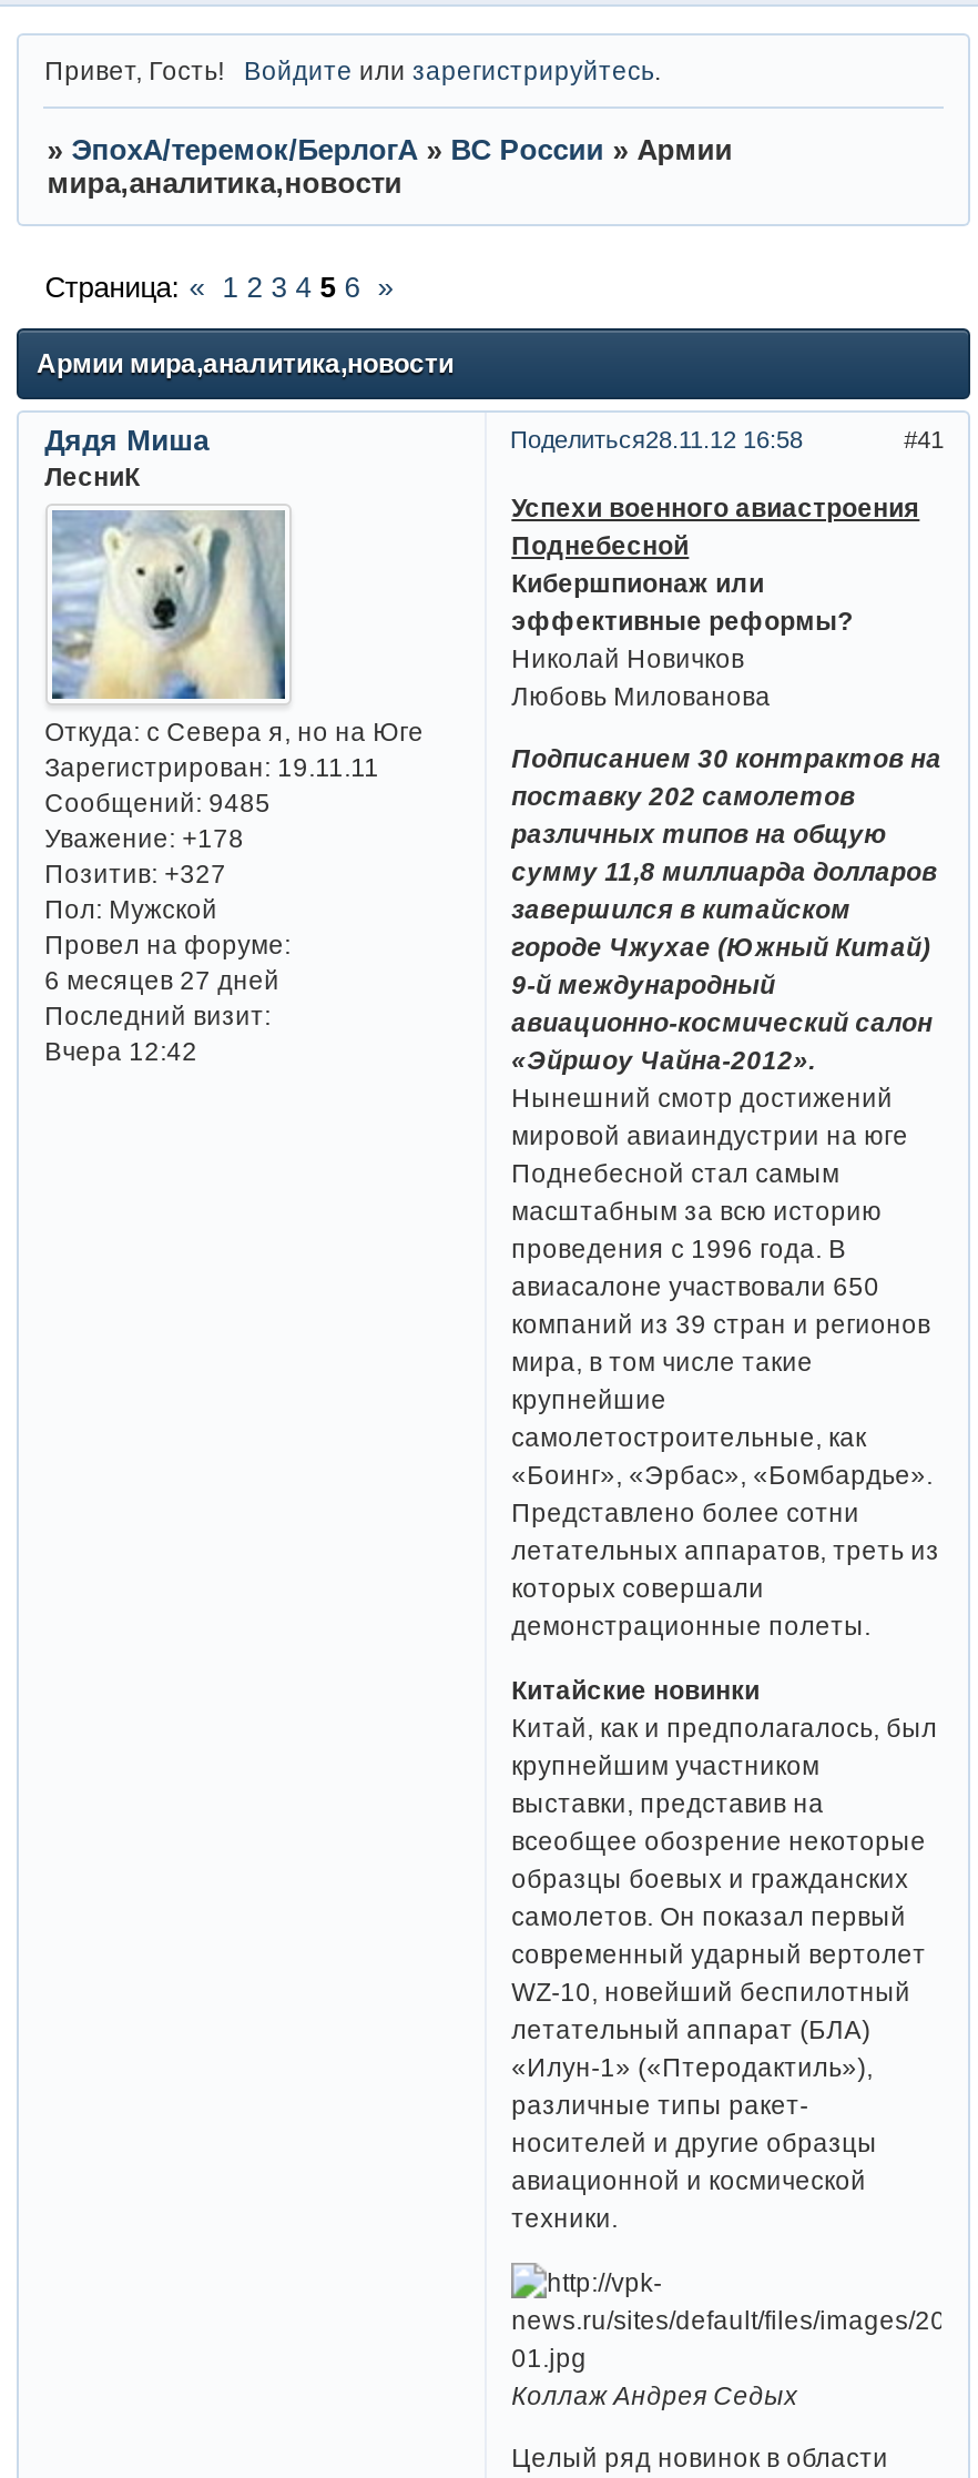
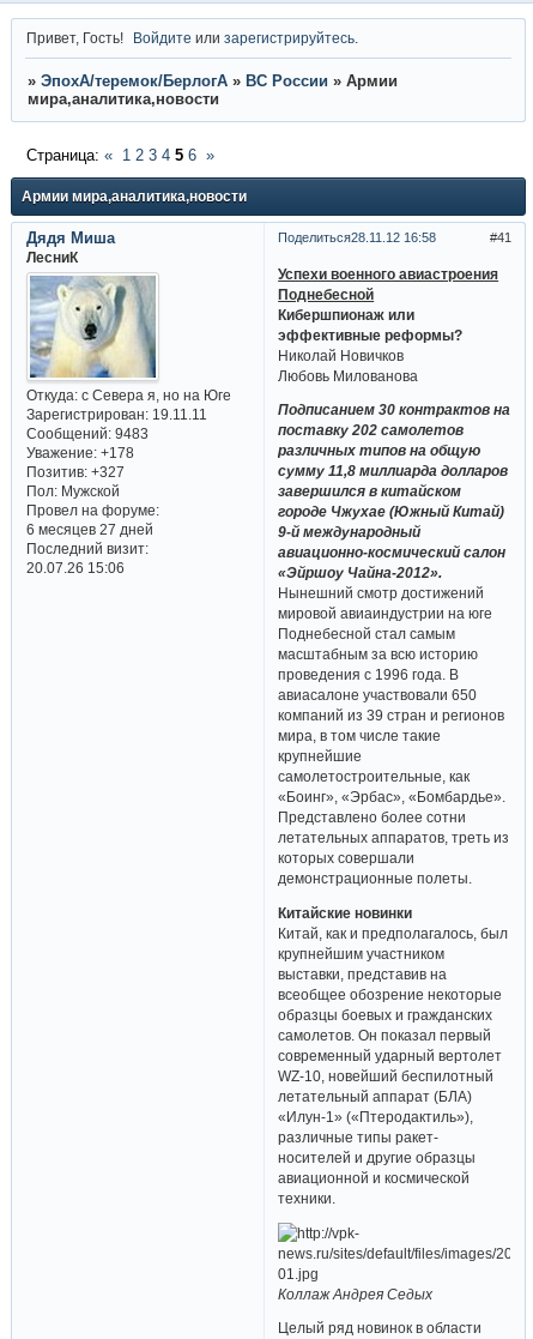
- Сообщений: 9485
+ Сообщений: 9483

- Вчера 12:42
+ 20.07.26 15:06
